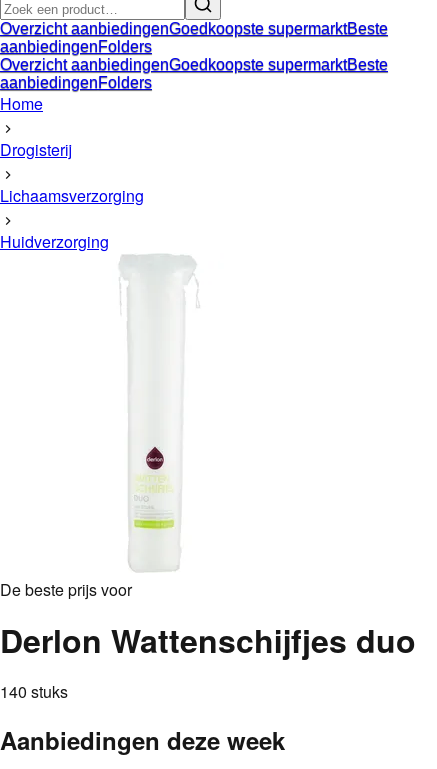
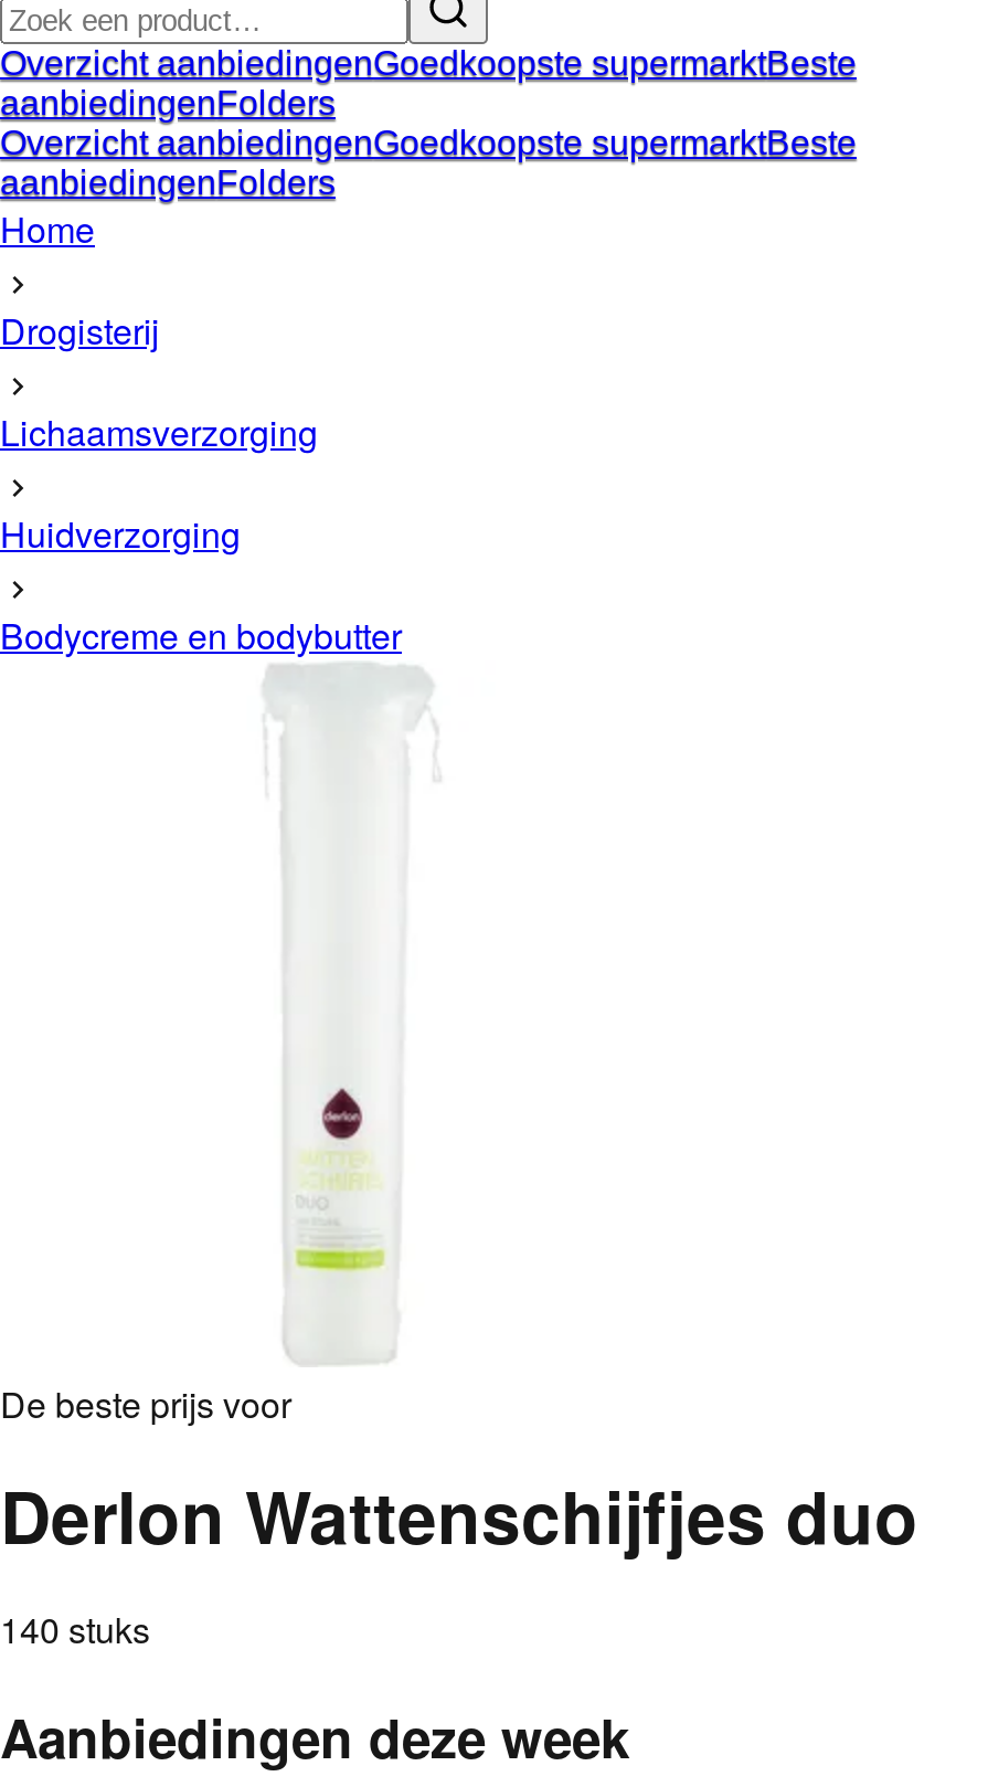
+ Bodycreme en bodybutter
